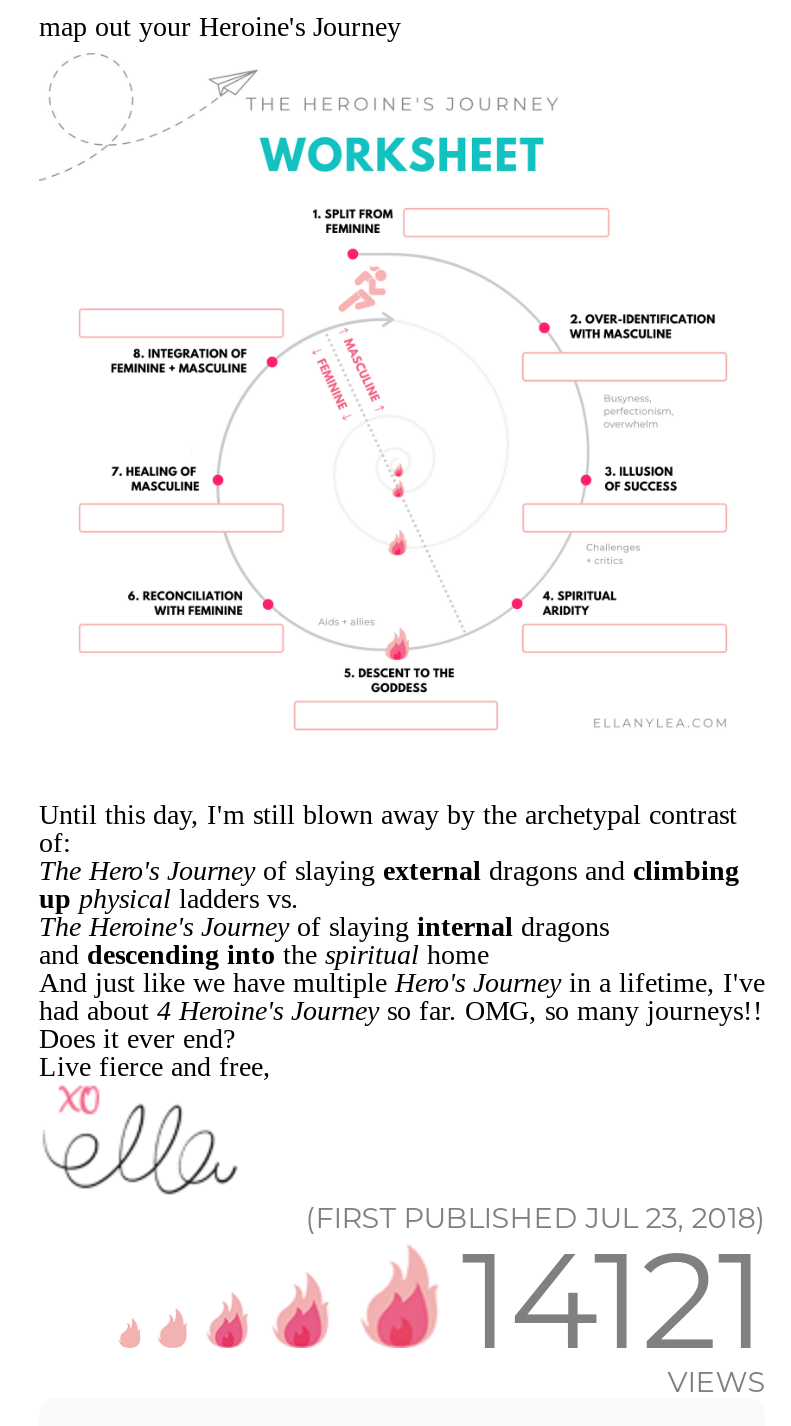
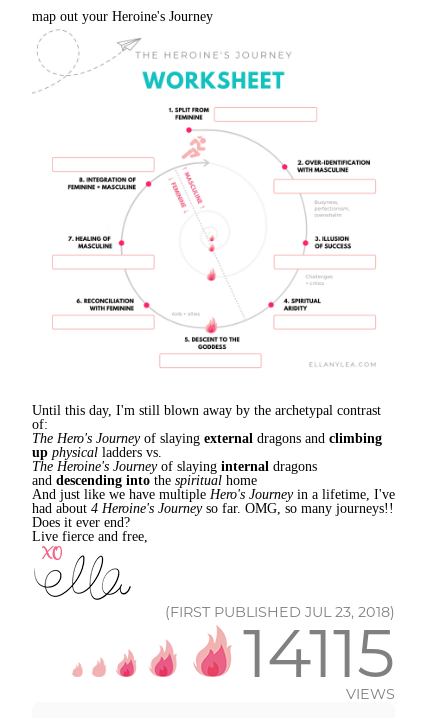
- (FIRST PUBLISHED JUL 23, 2018) 14121 VIEWS
+ (FIRST PUBLISHED JUL 23, 2018) 14115 VIEWS
